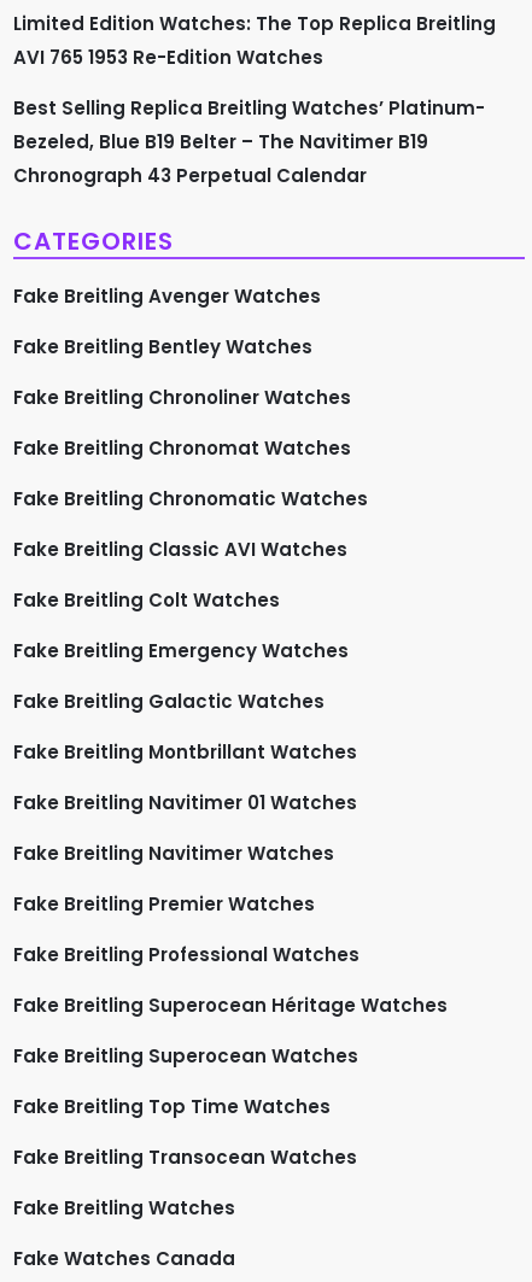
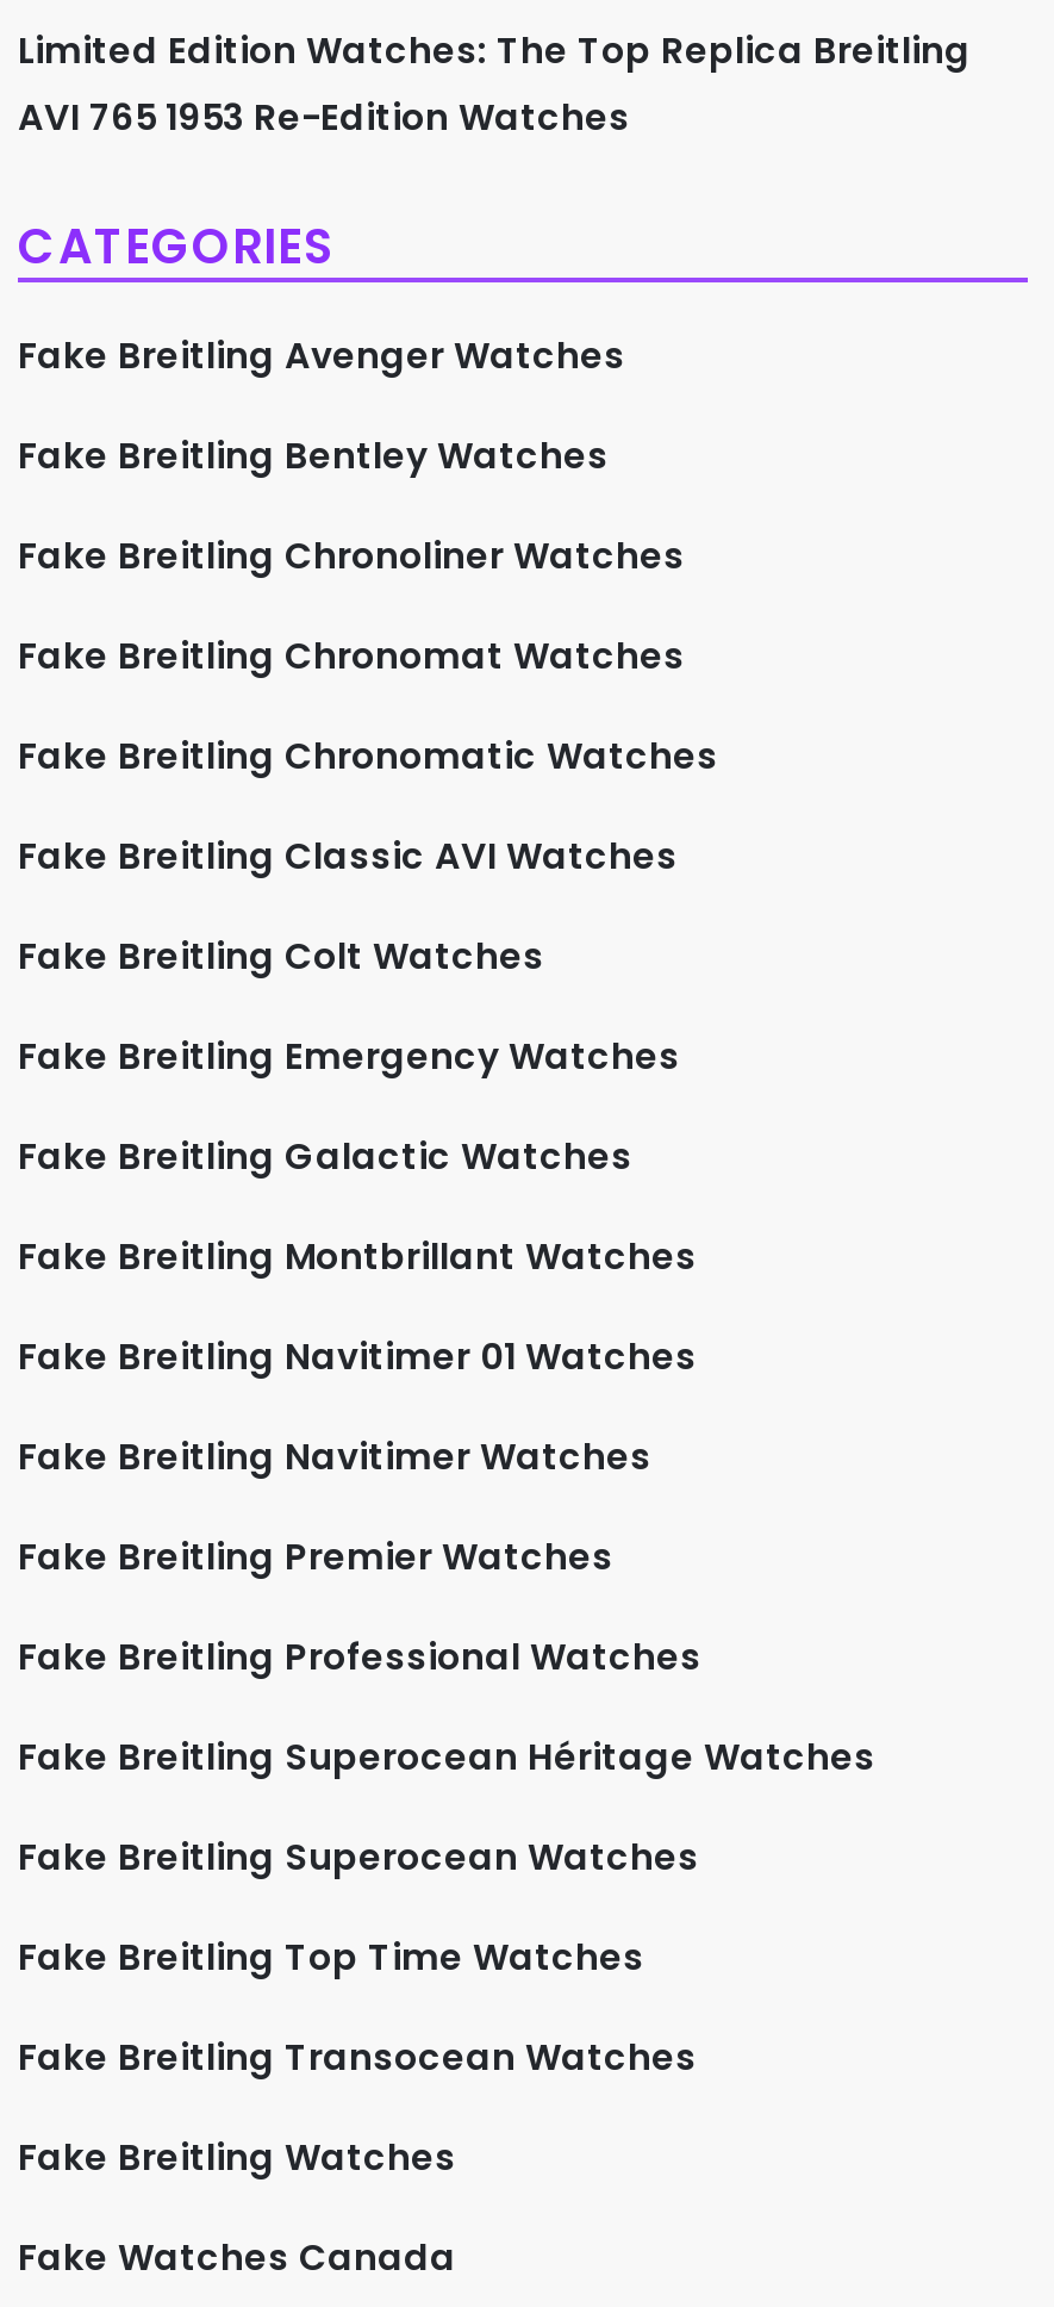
- Best Selling Replica Breitling Watches’ Platinum-
- Bezeled, Blue B19 Belter – The Navitimer B19
- Chronograph 43 Perpetual Calendar
